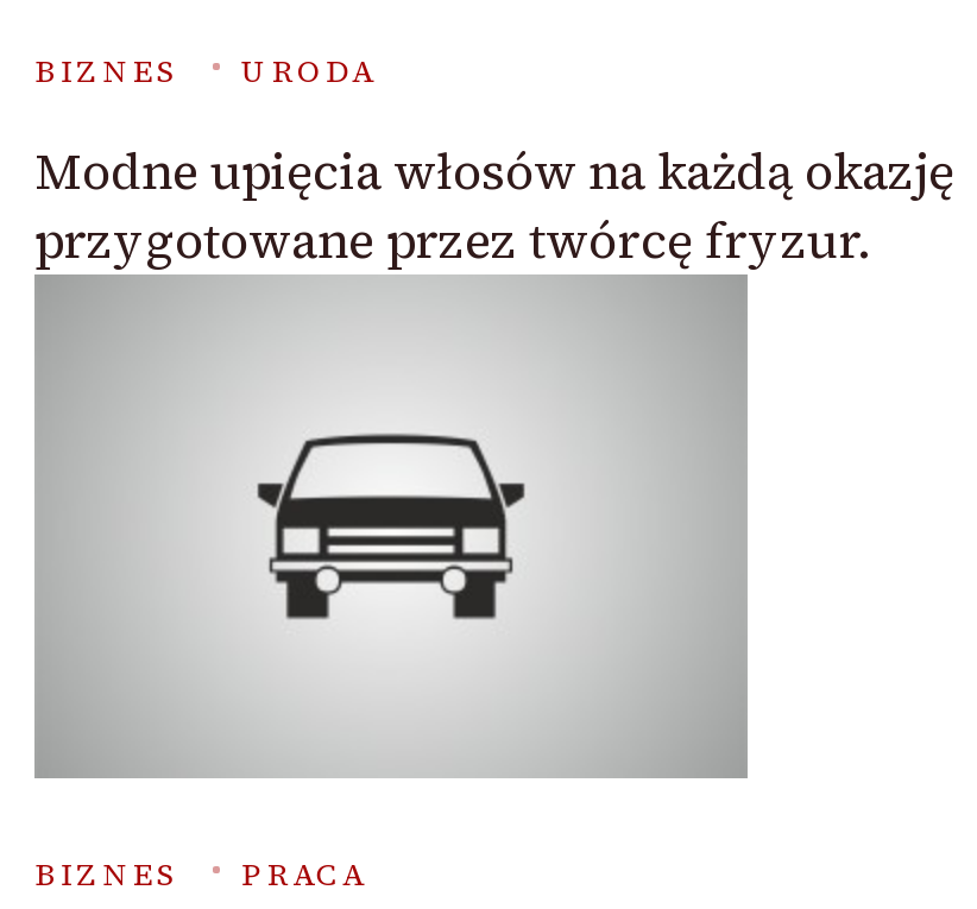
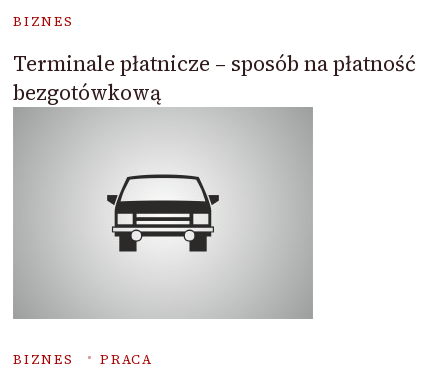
- URODA
- Modne upięcia włosów na każdą okazję
- przygotowane przez twórcę fryzur.
+ Terminale płatnicze – sposób na płatność
+ bezgotówkową
